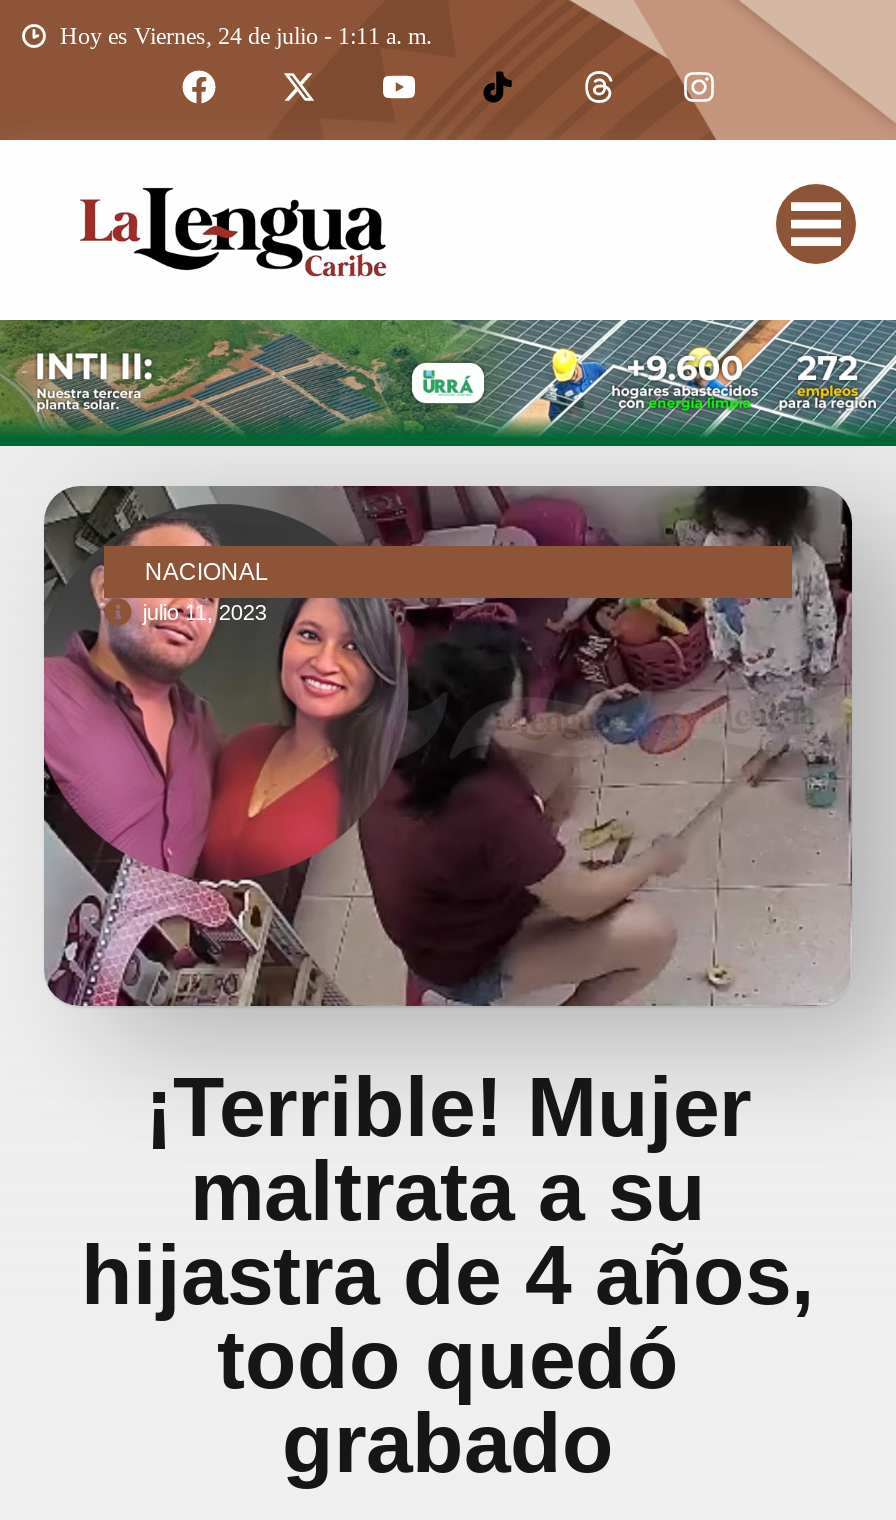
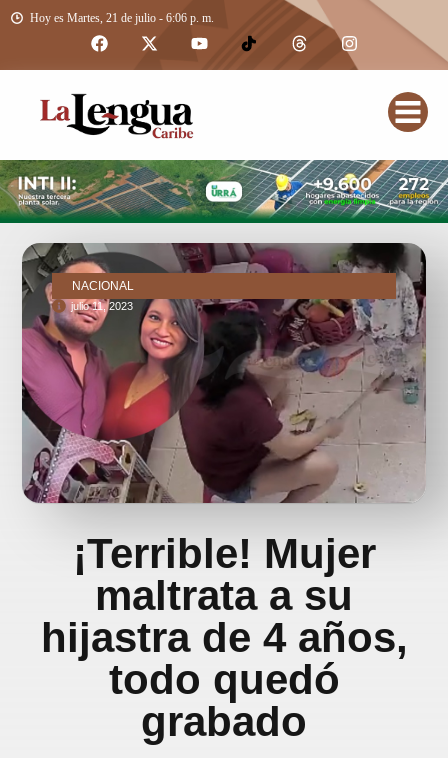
- Hoy es Viernes, 24 de julio - 1:11 a. m.
+ Hoy es Martes, 21 de julio - 6:06 p. m.
